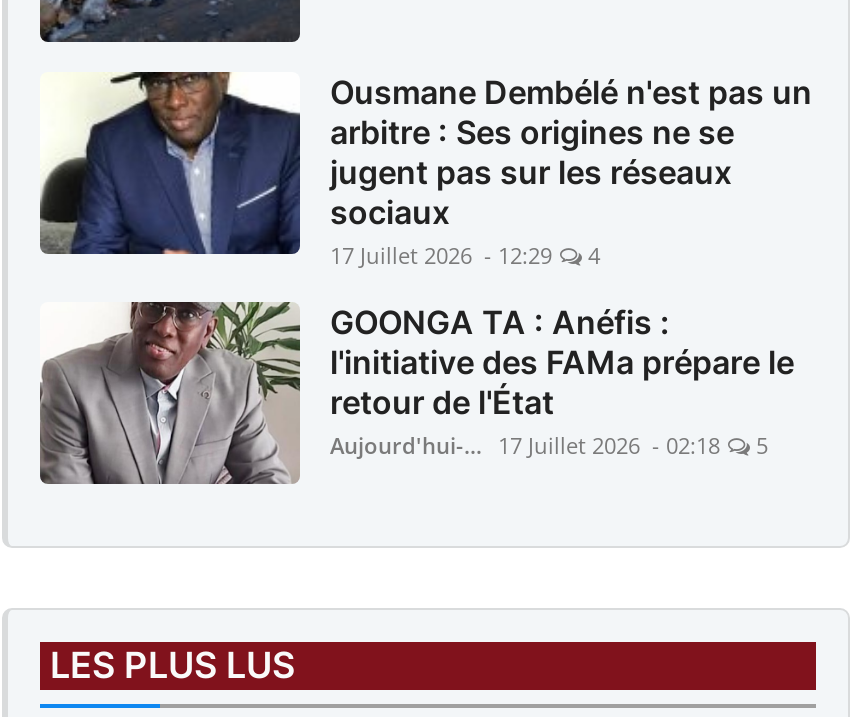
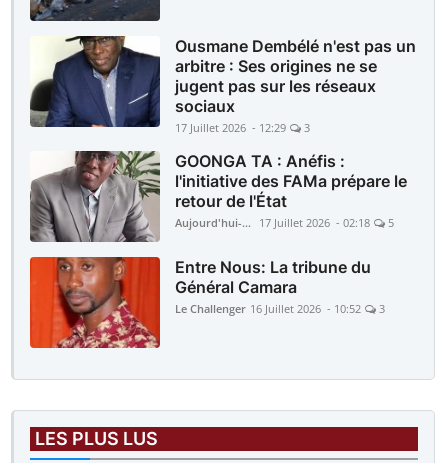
- 17 Juillet 2026 - 12:29 4
+ 17 Juillet 2026 - 12:29 3

+ [image]
+ Entre Nous: La tribune du
+ Général Camara
+ Le Challenger 16 Juillet 2026 - 10:52
+ 3
